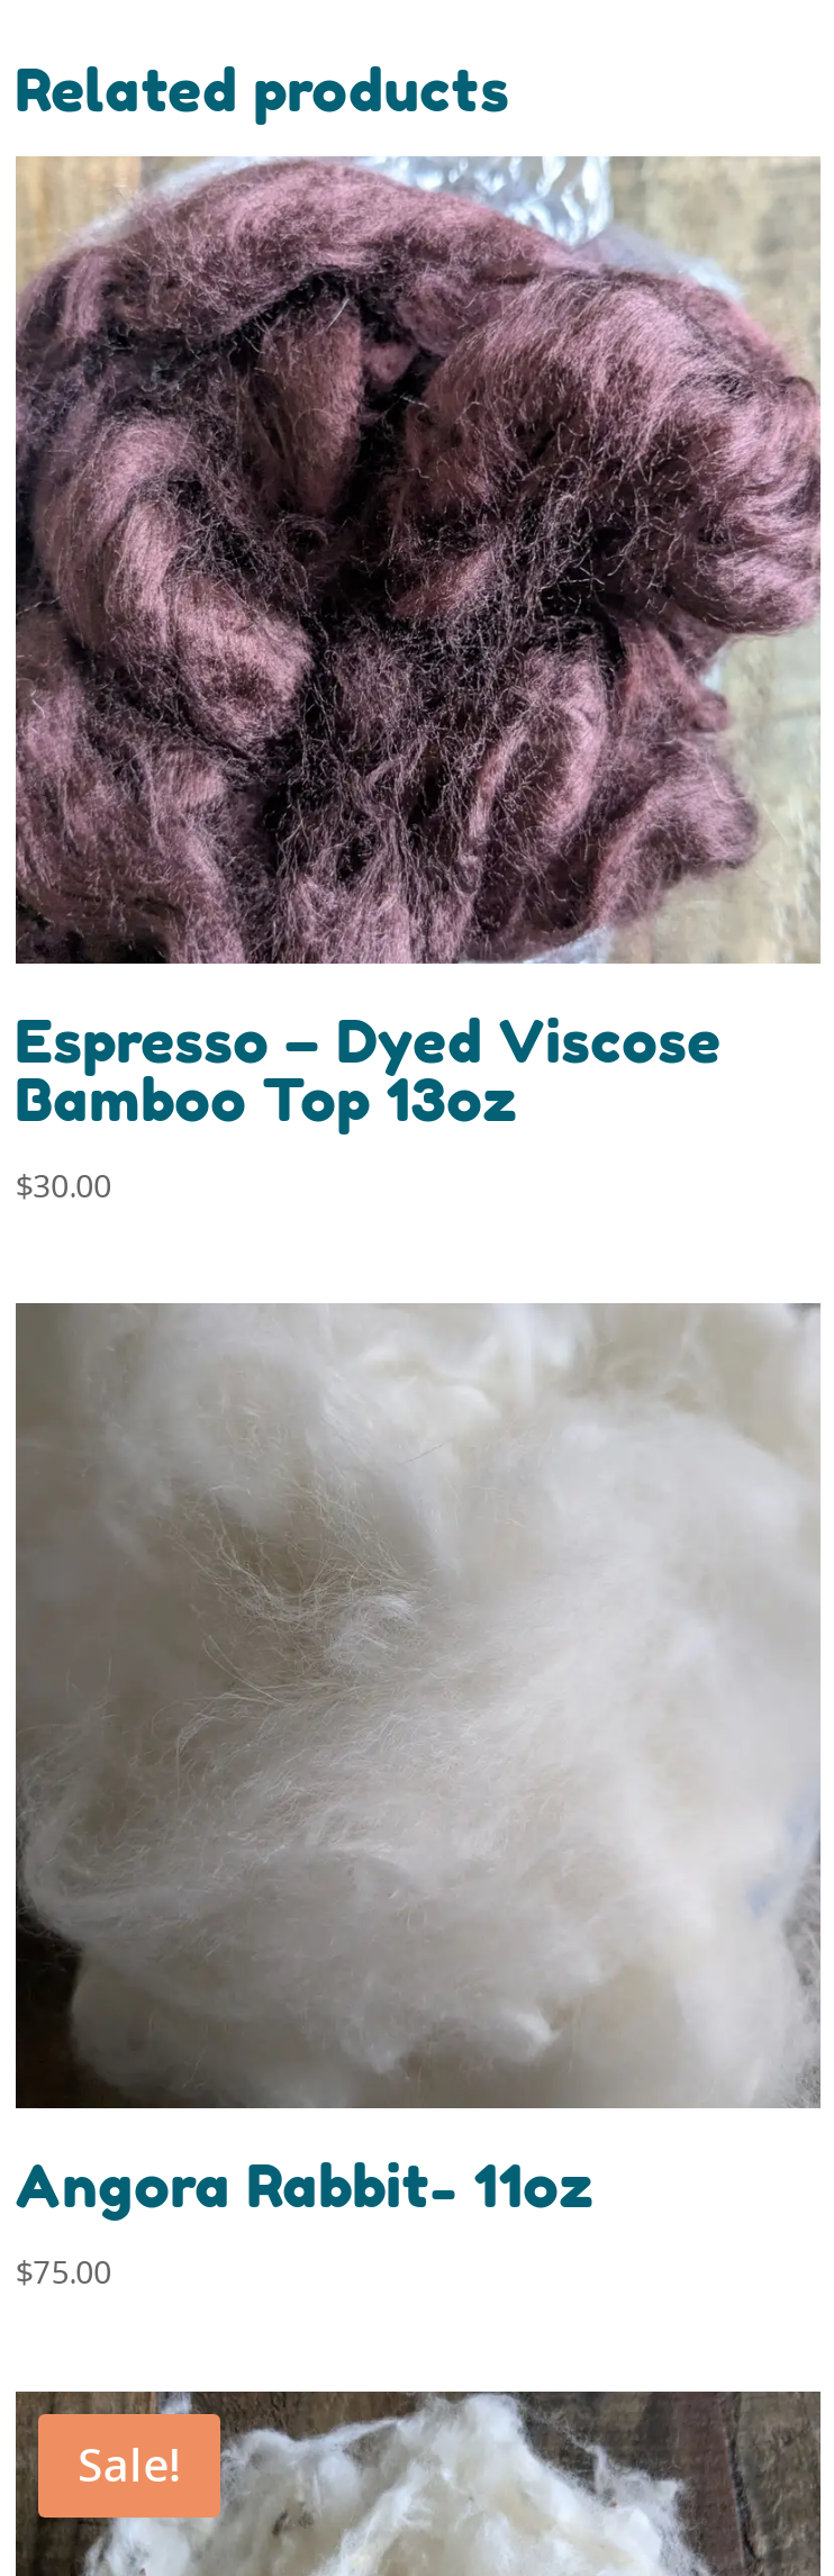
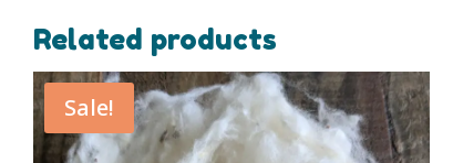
- [image]
- Espresso – Dyed Viscose
- Bamboo Top 13oz
- $30.00

- [image]
- Angora Rabbit- 11oz
- $75.00
